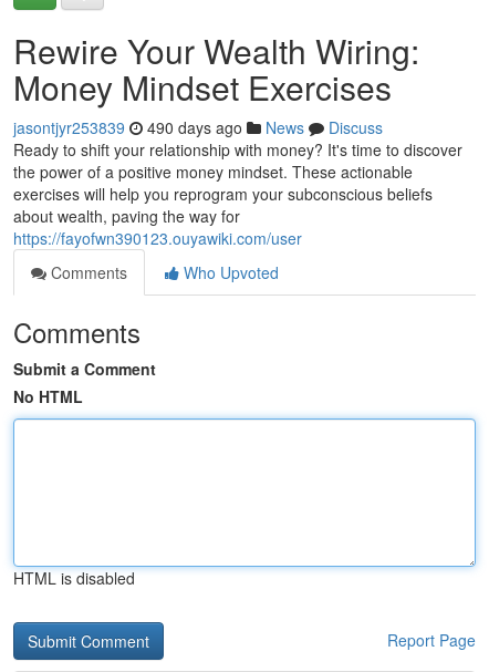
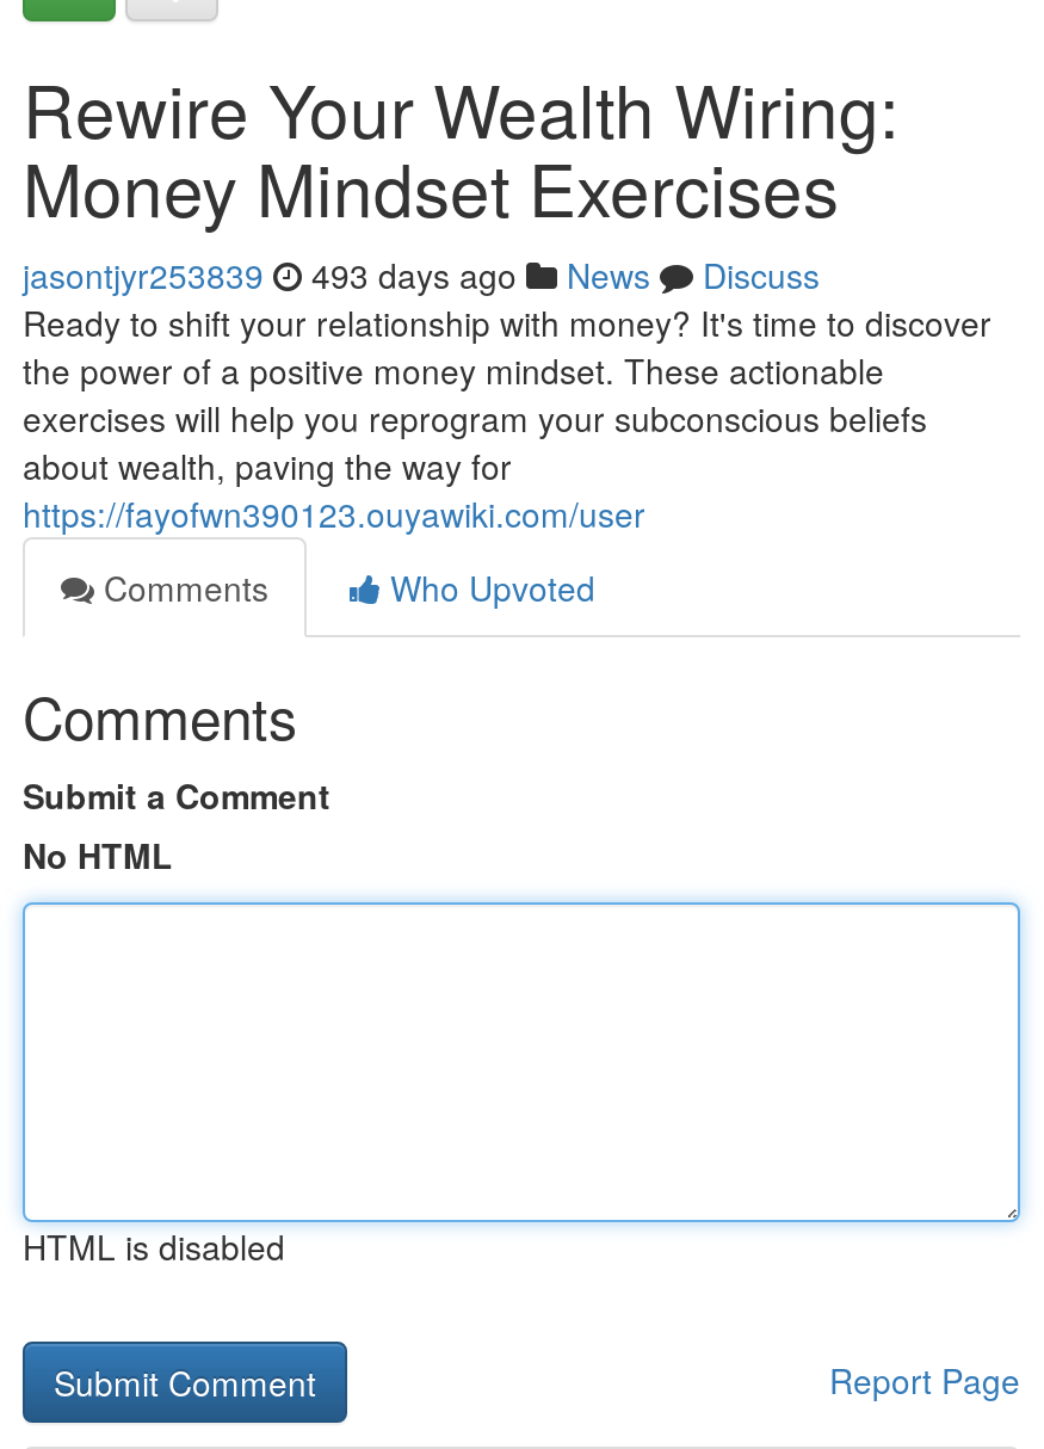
- jasontjyr253839 490 days ago News Discuss
+ jasontjyr253839 493 days ago News Discuss
